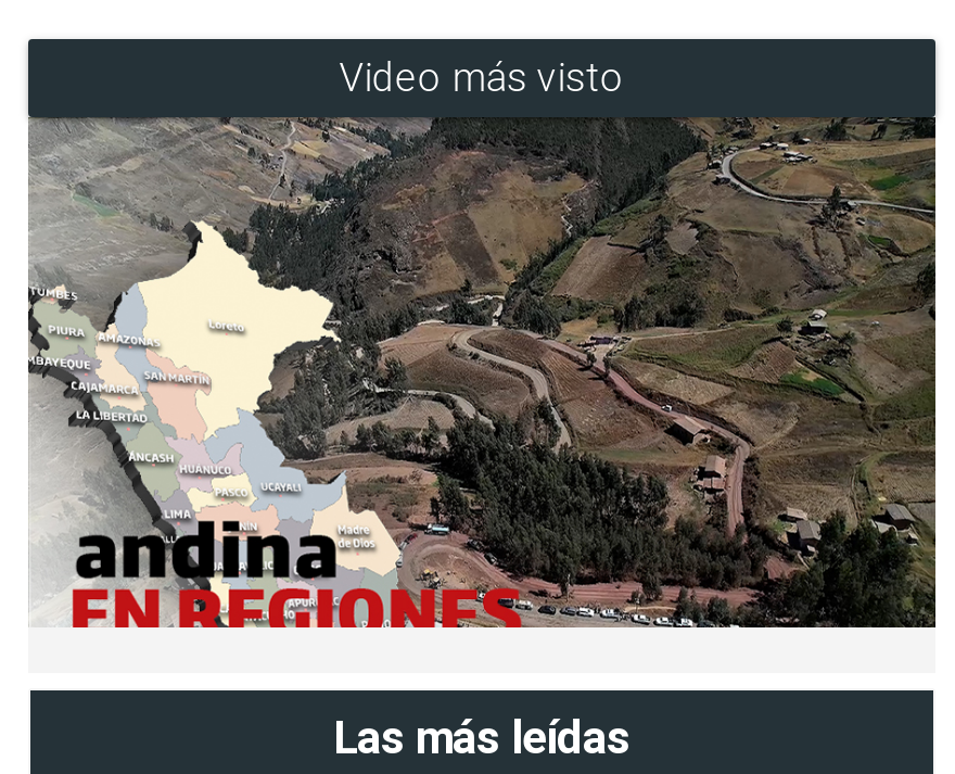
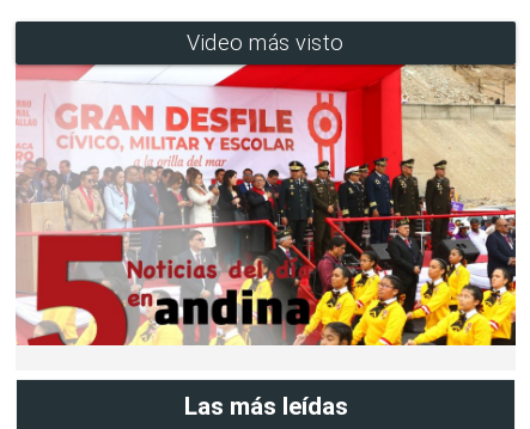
- [image]
+ [image]
